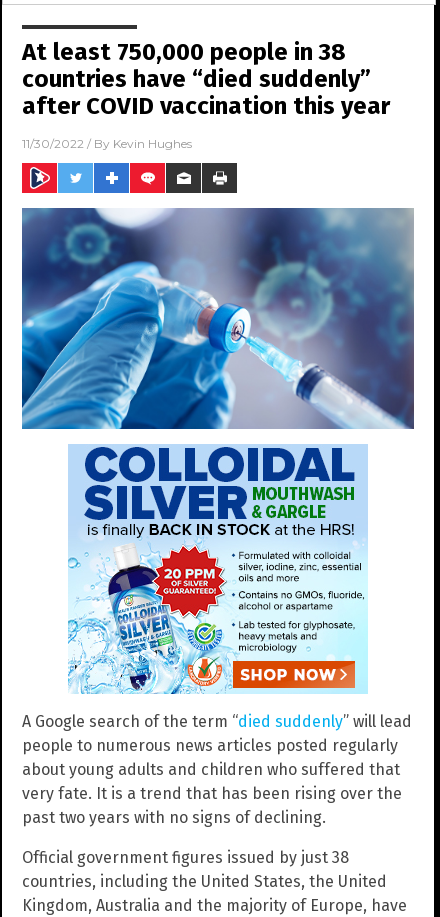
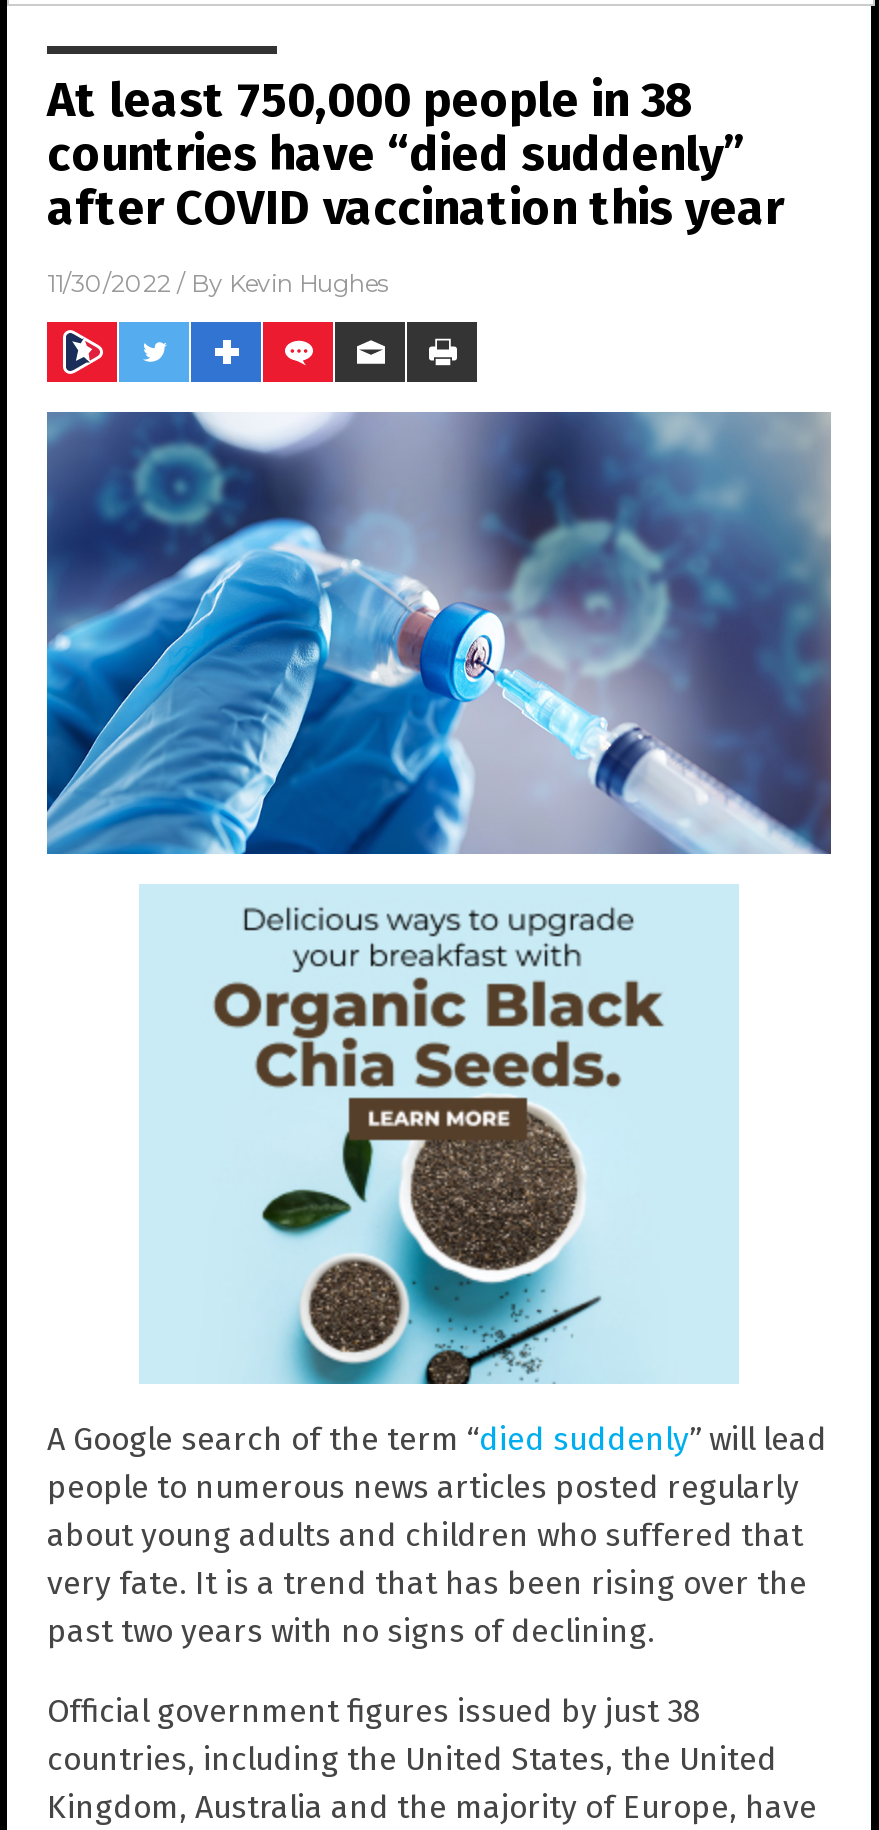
- [image]
+ [image]
